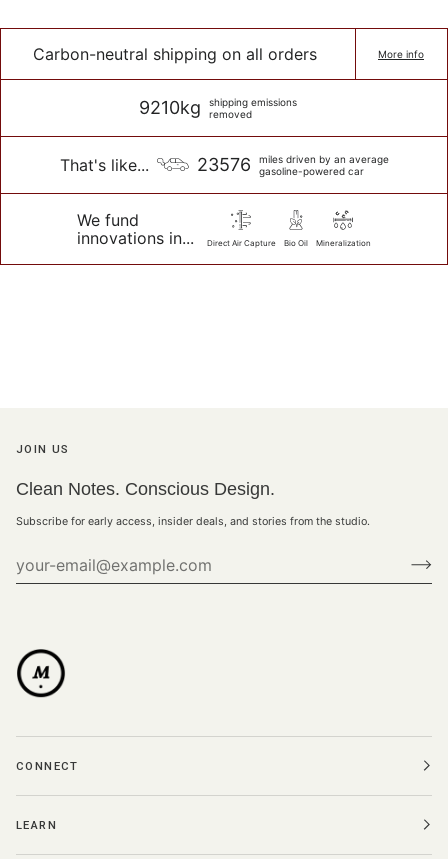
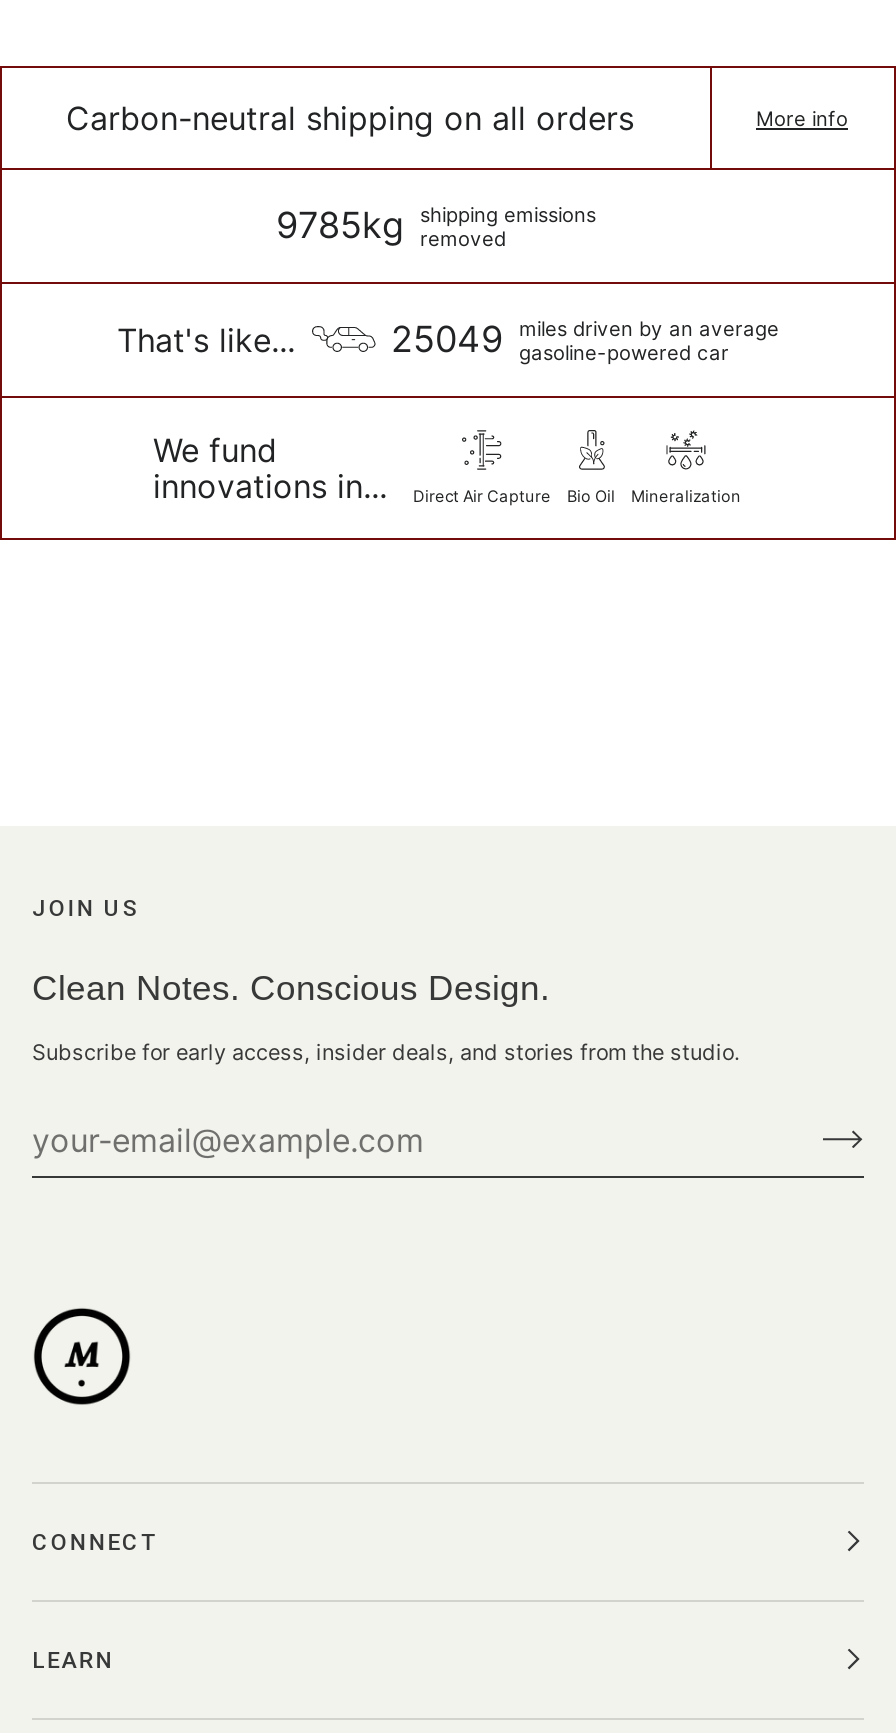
- 9210kg shipping emissions removed
+ 9785kg shipping emissions removed

- 23576 miles driven by an average gasoline-powered car
+ 25049 miles driven by an average gasoline-powered car
